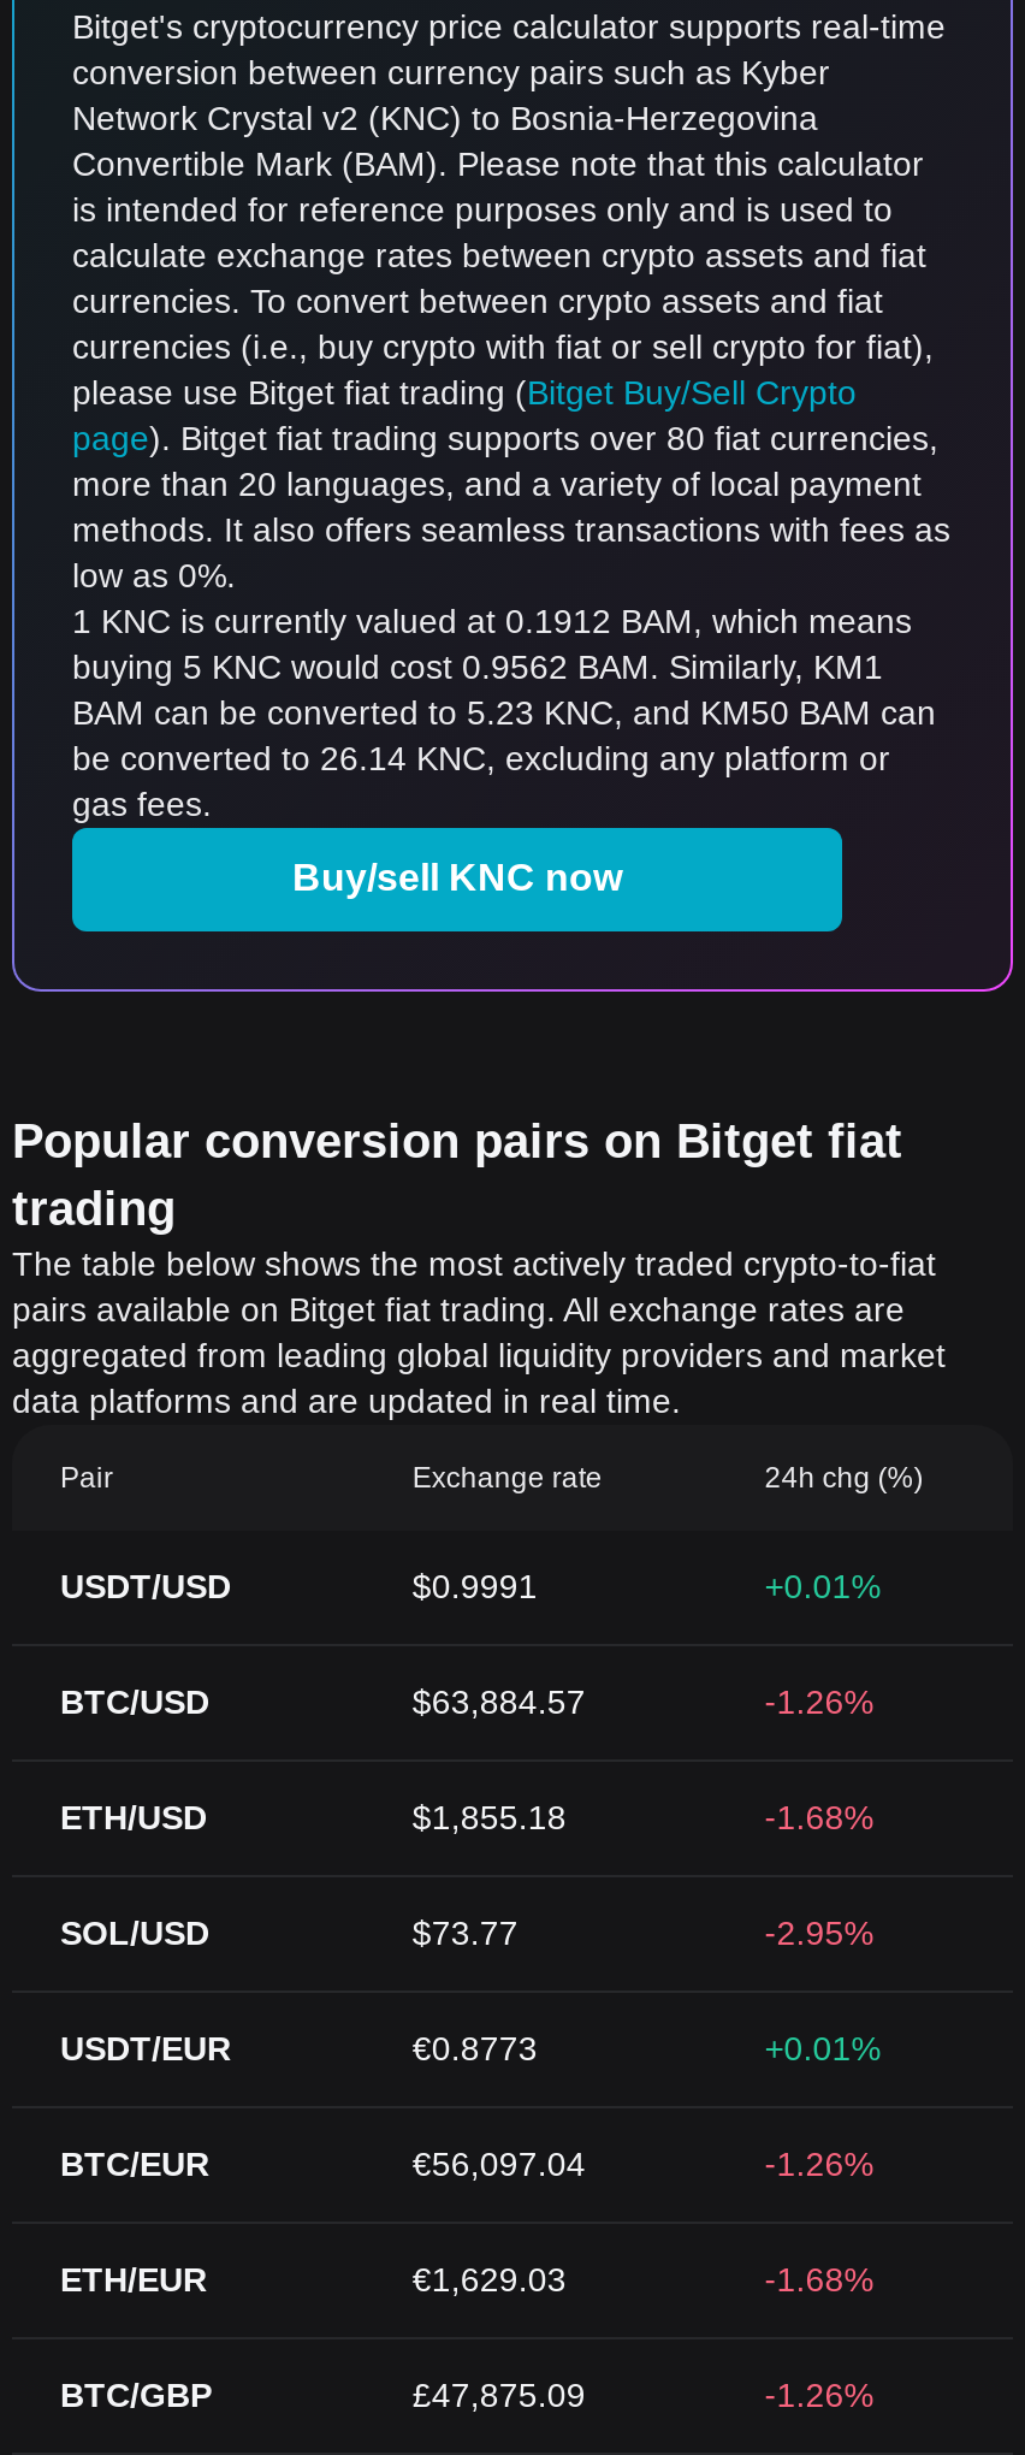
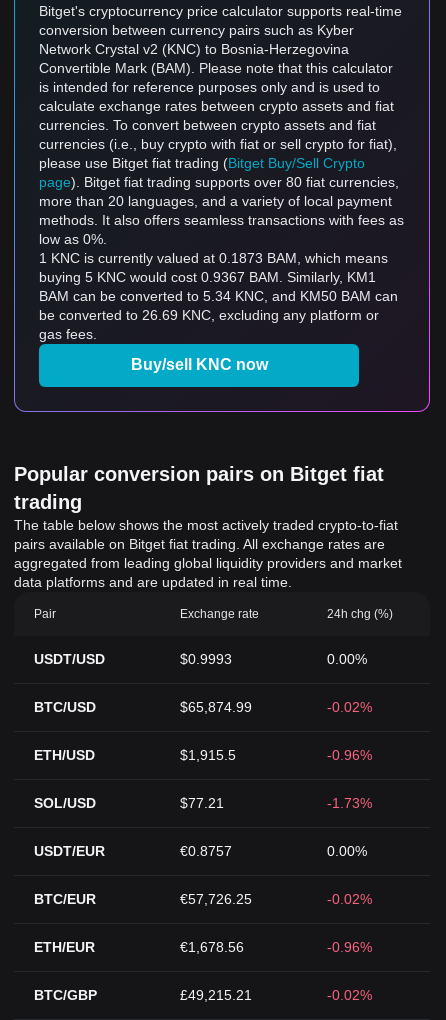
- 1 KNC is currently valued at 0.1912 BAM, which means
+ 1 KNC is currently valued at 0.1873 BAM, which means

- buying 5 KNC would cost 0.9562 BAM. Similarly, KM1
+ buying 5 KNC would cost 0.9367 BAM. Similarly, KM1

- BAM can be converted to 5.23 KNC, and KM50 BAM can
+ BAM can be converted to 5.34 KNC, and KM50 BAM can

- be converted to 26.14 KNC, excluding any platform or
+ be converted to 26.69 KNC, excluding any platform or

- $0.9991
+ $0.9993

- +0.01%
+ 0.00%

- $63,884.57
+ $65,874.99

- -1.26%
+ -0.02%

- $1,855.18
+ $1,915.5

- -1.68%
+ -0.96%

- $73.77
+ $77.21

- -2.95%
+ -1.73%

- €0.8773
+ €0.8757

- +0.01%
+ 0.00%

- €56,097.04
+ €57,726.25

- -1.26%
+ -0.02%

- €1,629.03
+ €1,678.56

- -1.68%
+ -0.96%

- £47,875.09
+ £49,215.21

- -1.26%
+ -0.02%
